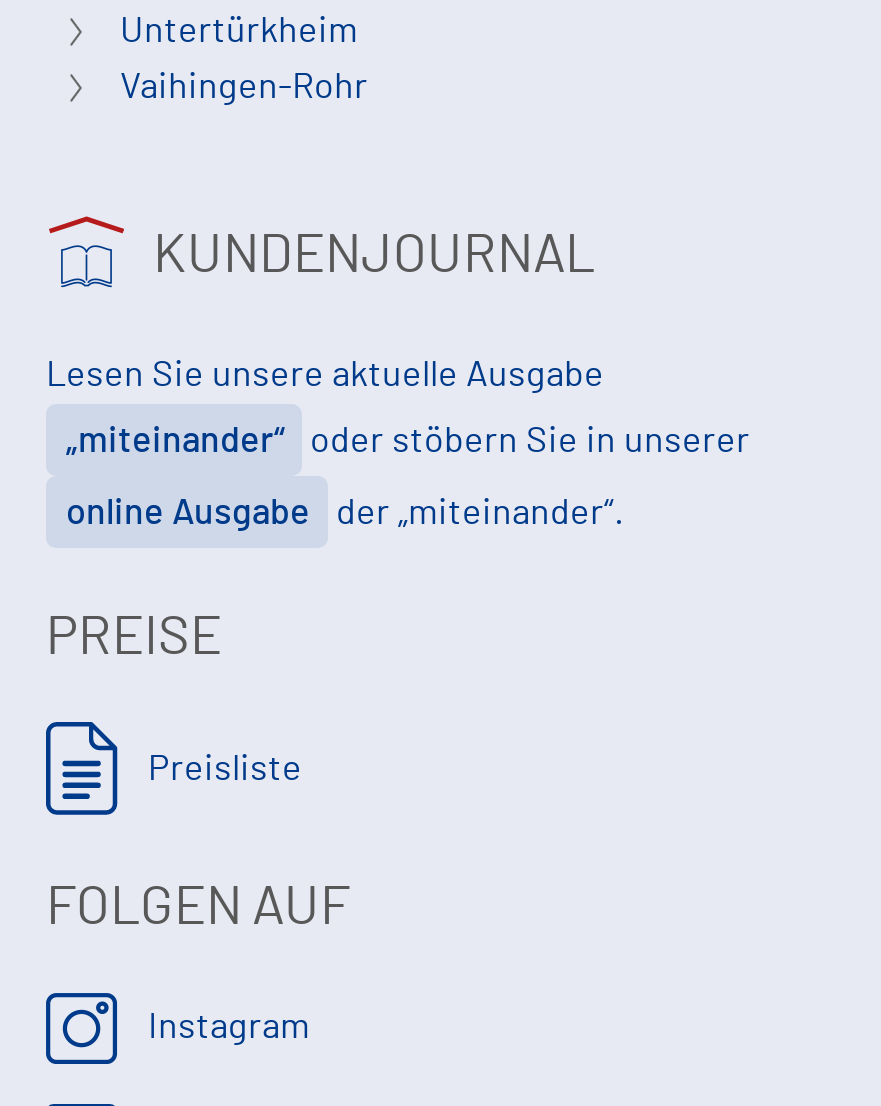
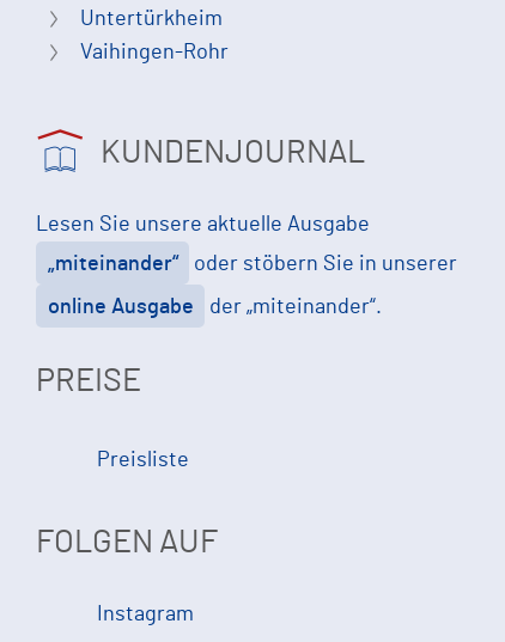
- [image]

- [image]
